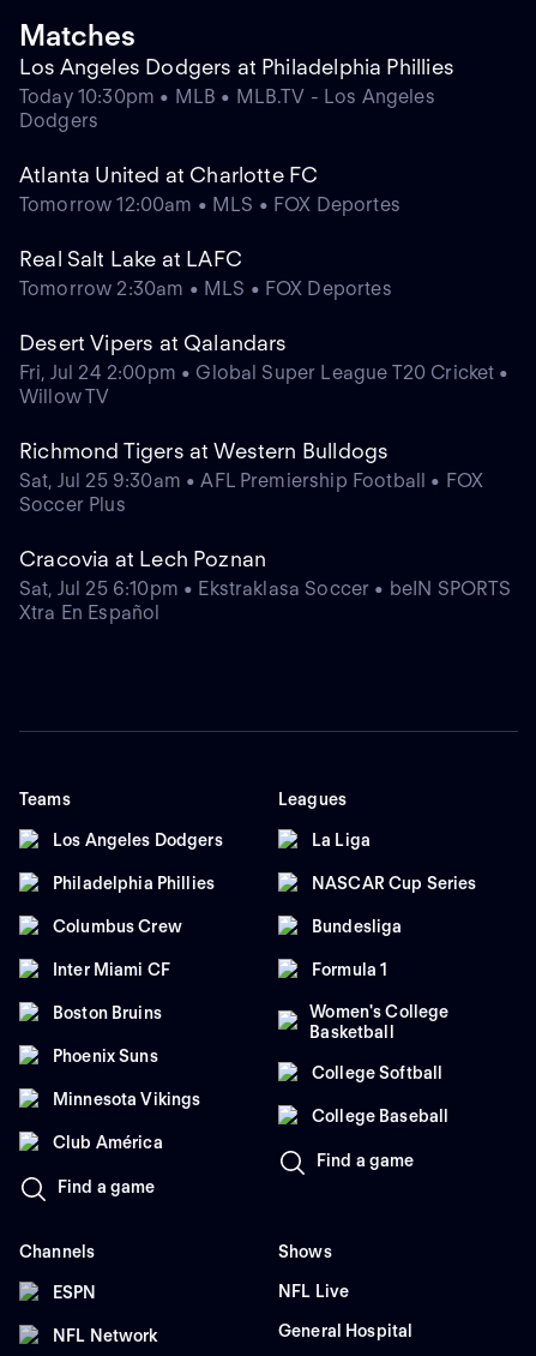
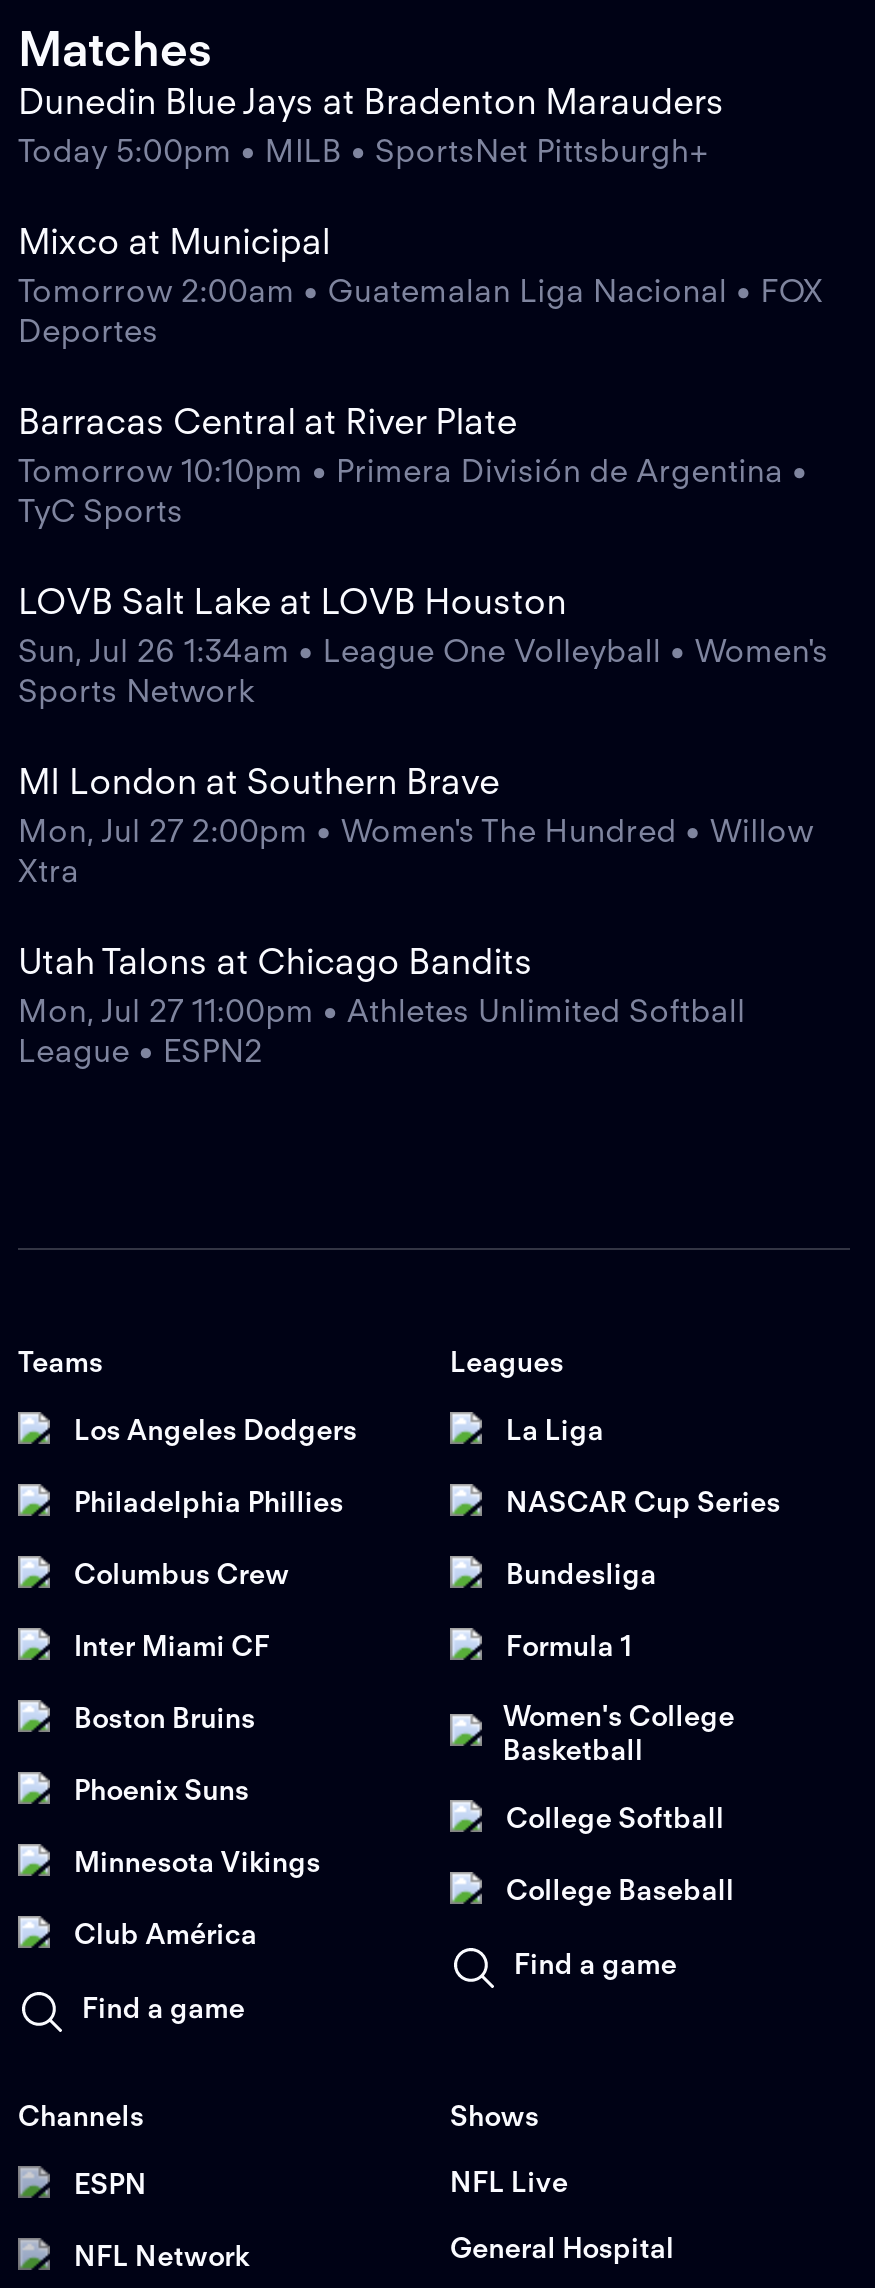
- Los Angeles Dodgers at Philadelphia Phillies
- Today 10:30pm • MLB • MLB.TV - Los Angeles
- Dodgers
+ Dunedin Blue Jays at Bradenton Marauders
+ Today 5:00pm • MILB • SportsNet Pittsburgh+

- Atlanta United at Charlotte FC
- Tomorrow 12:00am • MLS • FOX Deportes
+ Mixco at Municipal
+ Tomorrow 2:00am • Guatemalan Liga Nacional • FOX
+ Deportes

- Real Salt Lake at LAFC
- Tomorrow 2:30am • MLS • FOX Deportes
+ Barracas Central at River Plate
+ Tomorrow 10:10pm • Primera División de Argentina •
+ TyC Sports

- Desert Vipers at Qalandars
- Fri, Jul 24 2:00pm • Global Super League T20 Cricket •
- Willow TV
+ LOVB Salt Lake at LOVB Houston
+ Sun, Jul 26 1:34am • League One Volleyball • Women's
+ Sports Network

- Richmond Tigers at Western Bulldogs
- Sat, Jul 25 9:30am • AFL Premiership Football • FOX
- Soccer Plus
+ MI London at Southern Brave
+ Mon, Jul 27 2:00pm • Women's The Hundred • Willow
+ Xtra

- Cracovia at Lech Poznan
- Sat, Jul 25 6:10pm • Ekstraklasa Soccer • beIN SPORTS
- Xtra En Español
+ Utah Talons at Chicago Bandits
+ Mon, Jul 27 11:00pm • Athletes Unlimited Softball
+ League • ESPN2
